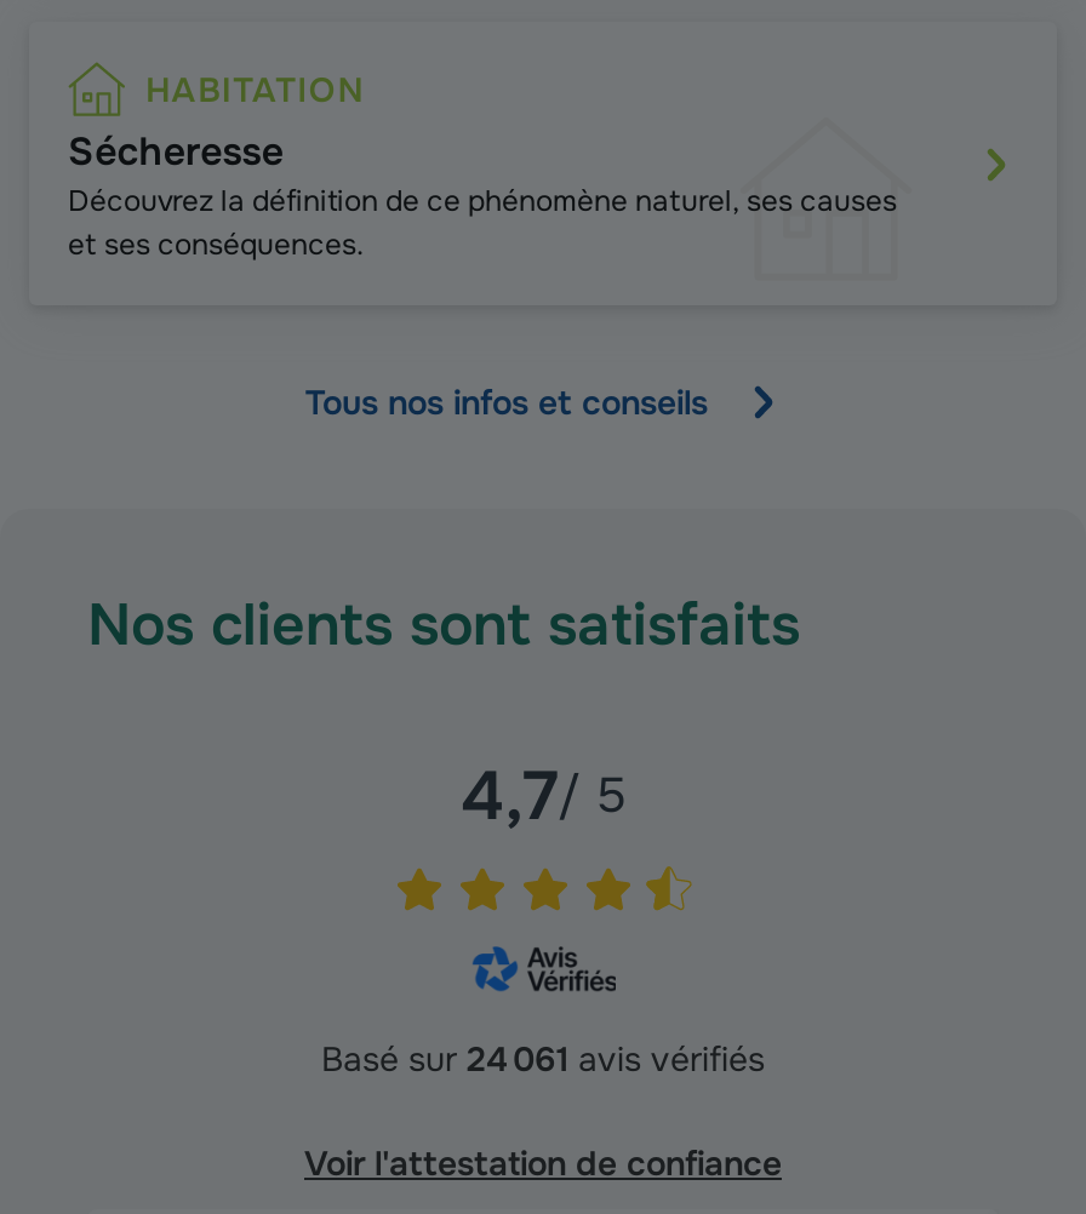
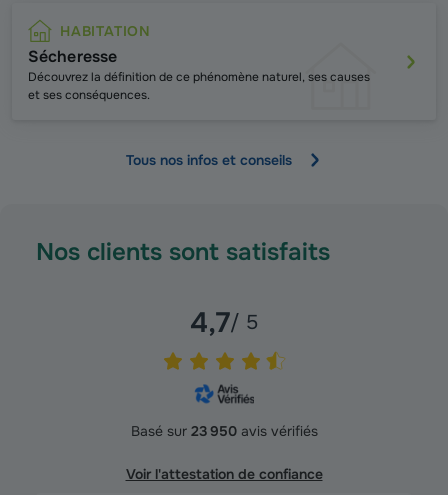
- Basé sur 24 061 avis vérifiés
+ Basé sur 23 950 avis vérifiés
